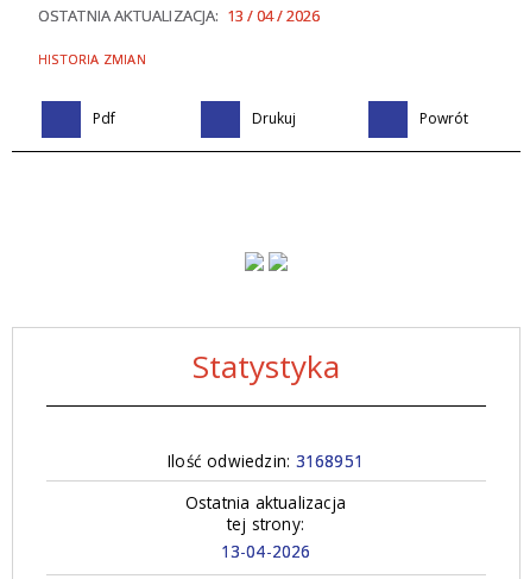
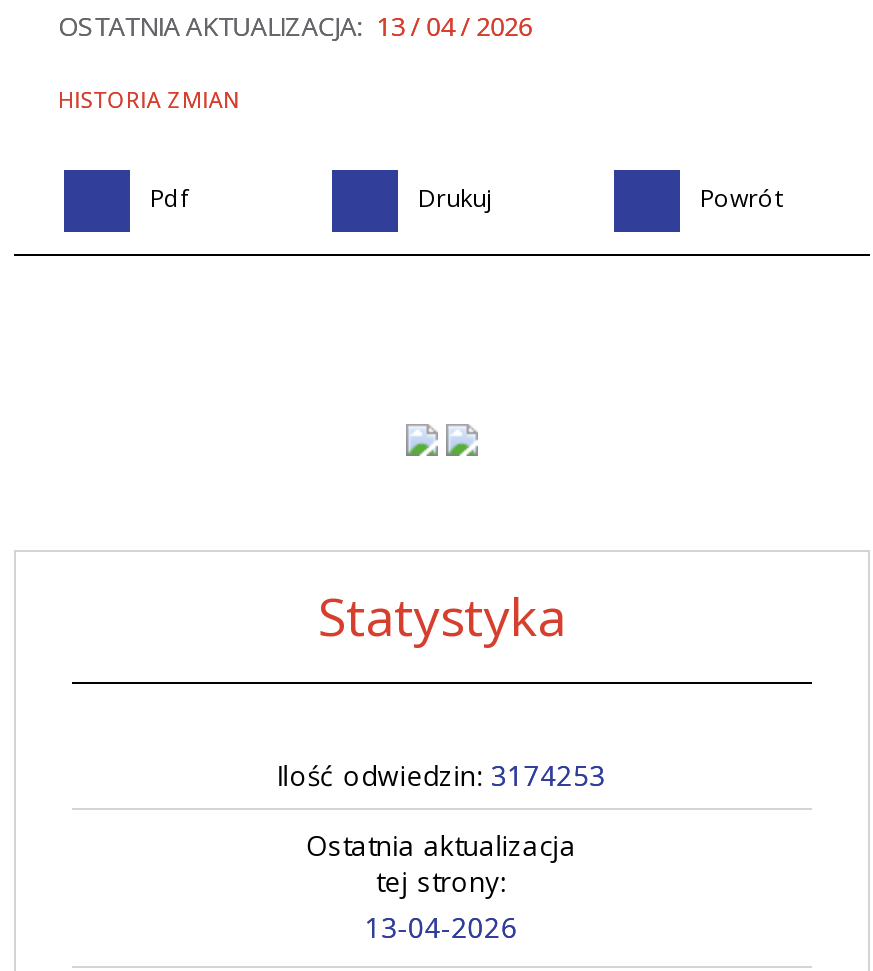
- Ilość odwiedzin: 3168951
+ Ilość odwiedzin: 3174253
